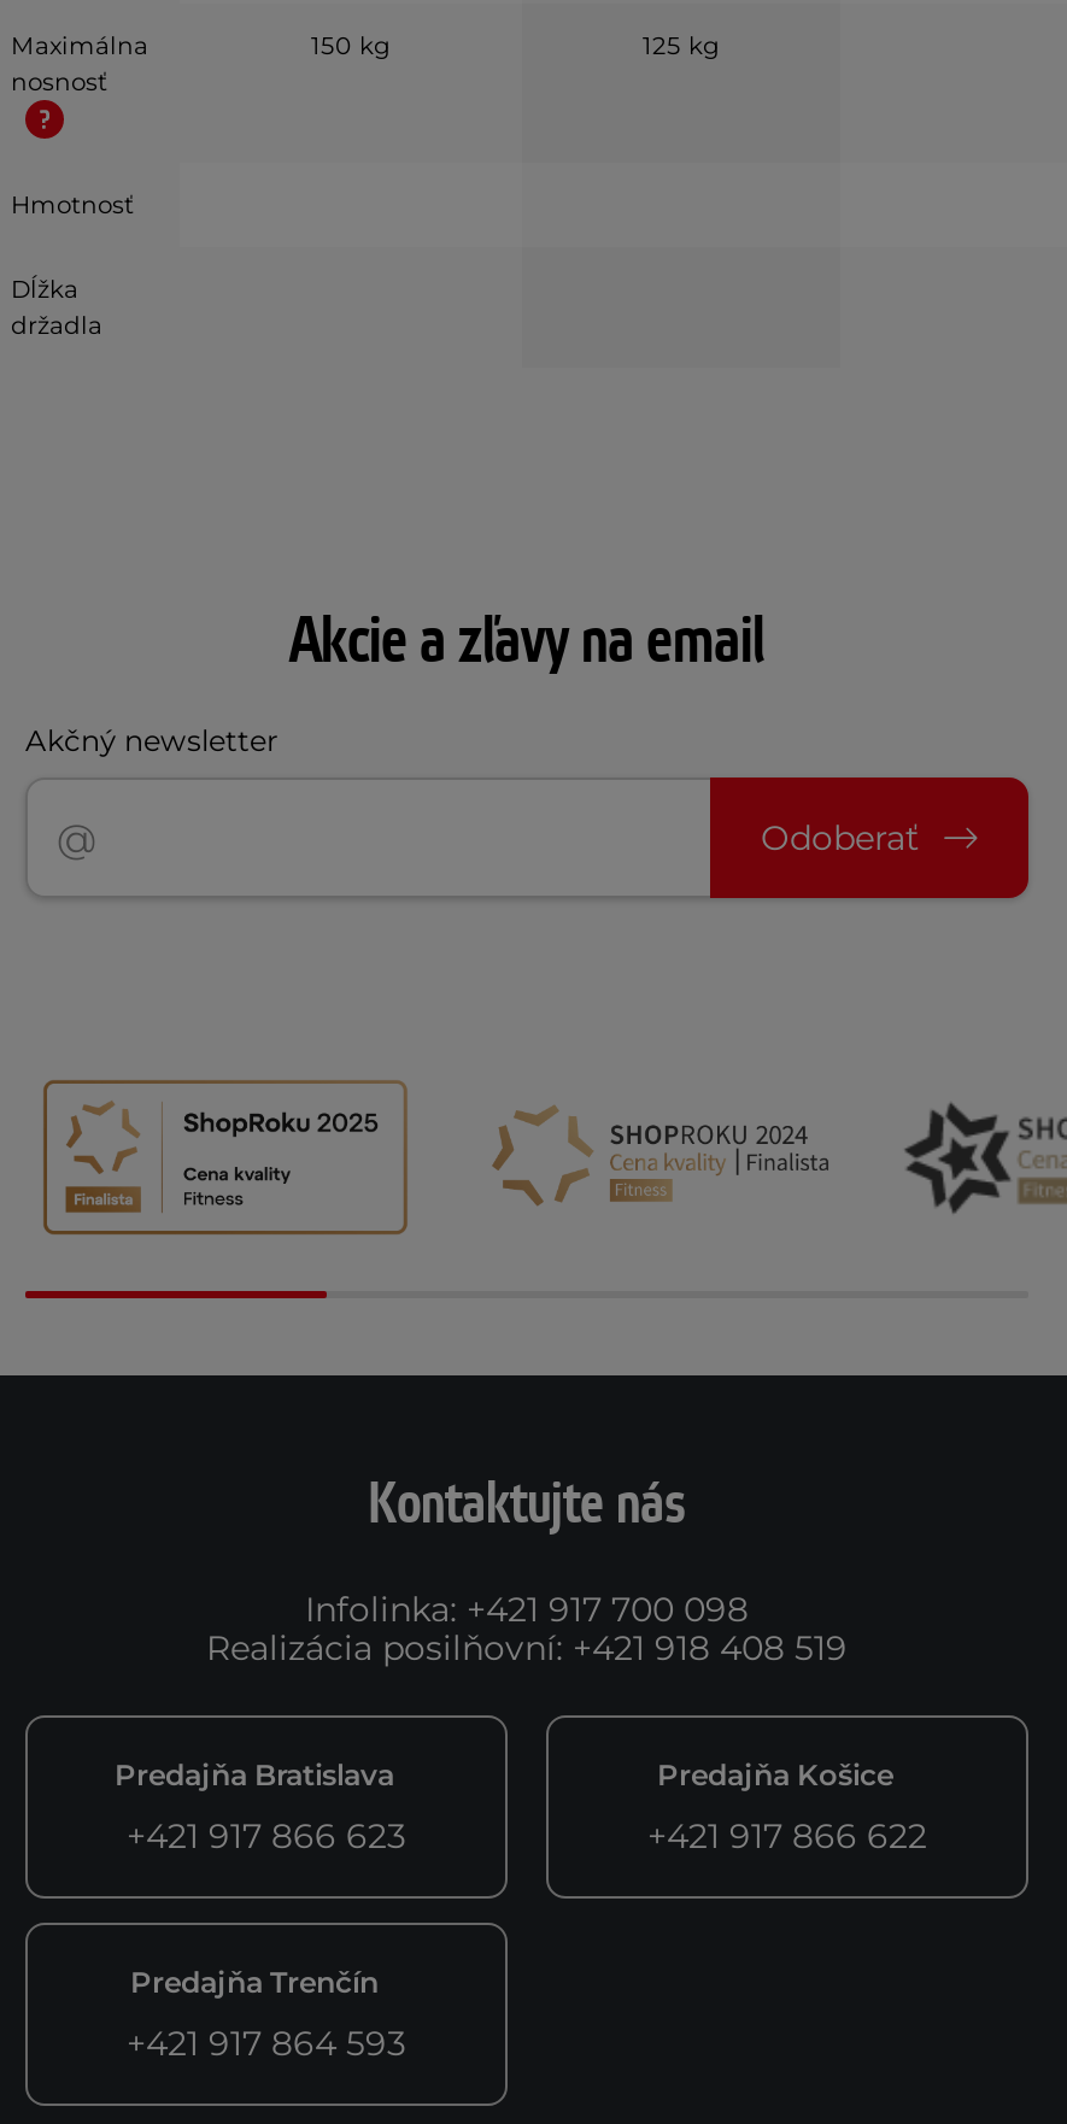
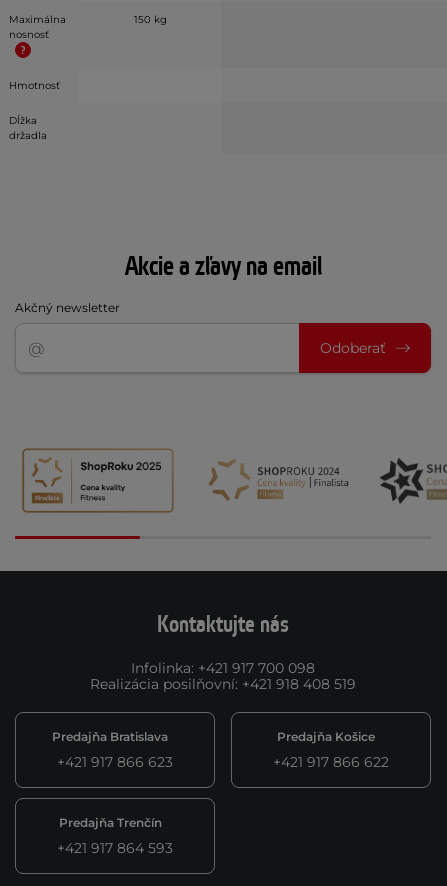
- 125 kg
